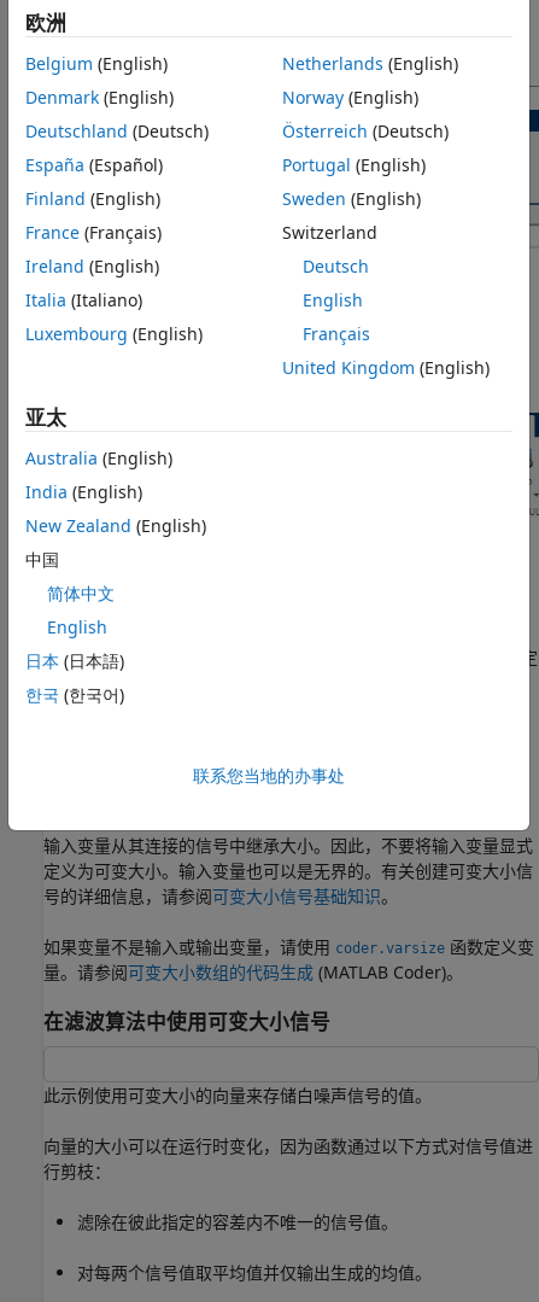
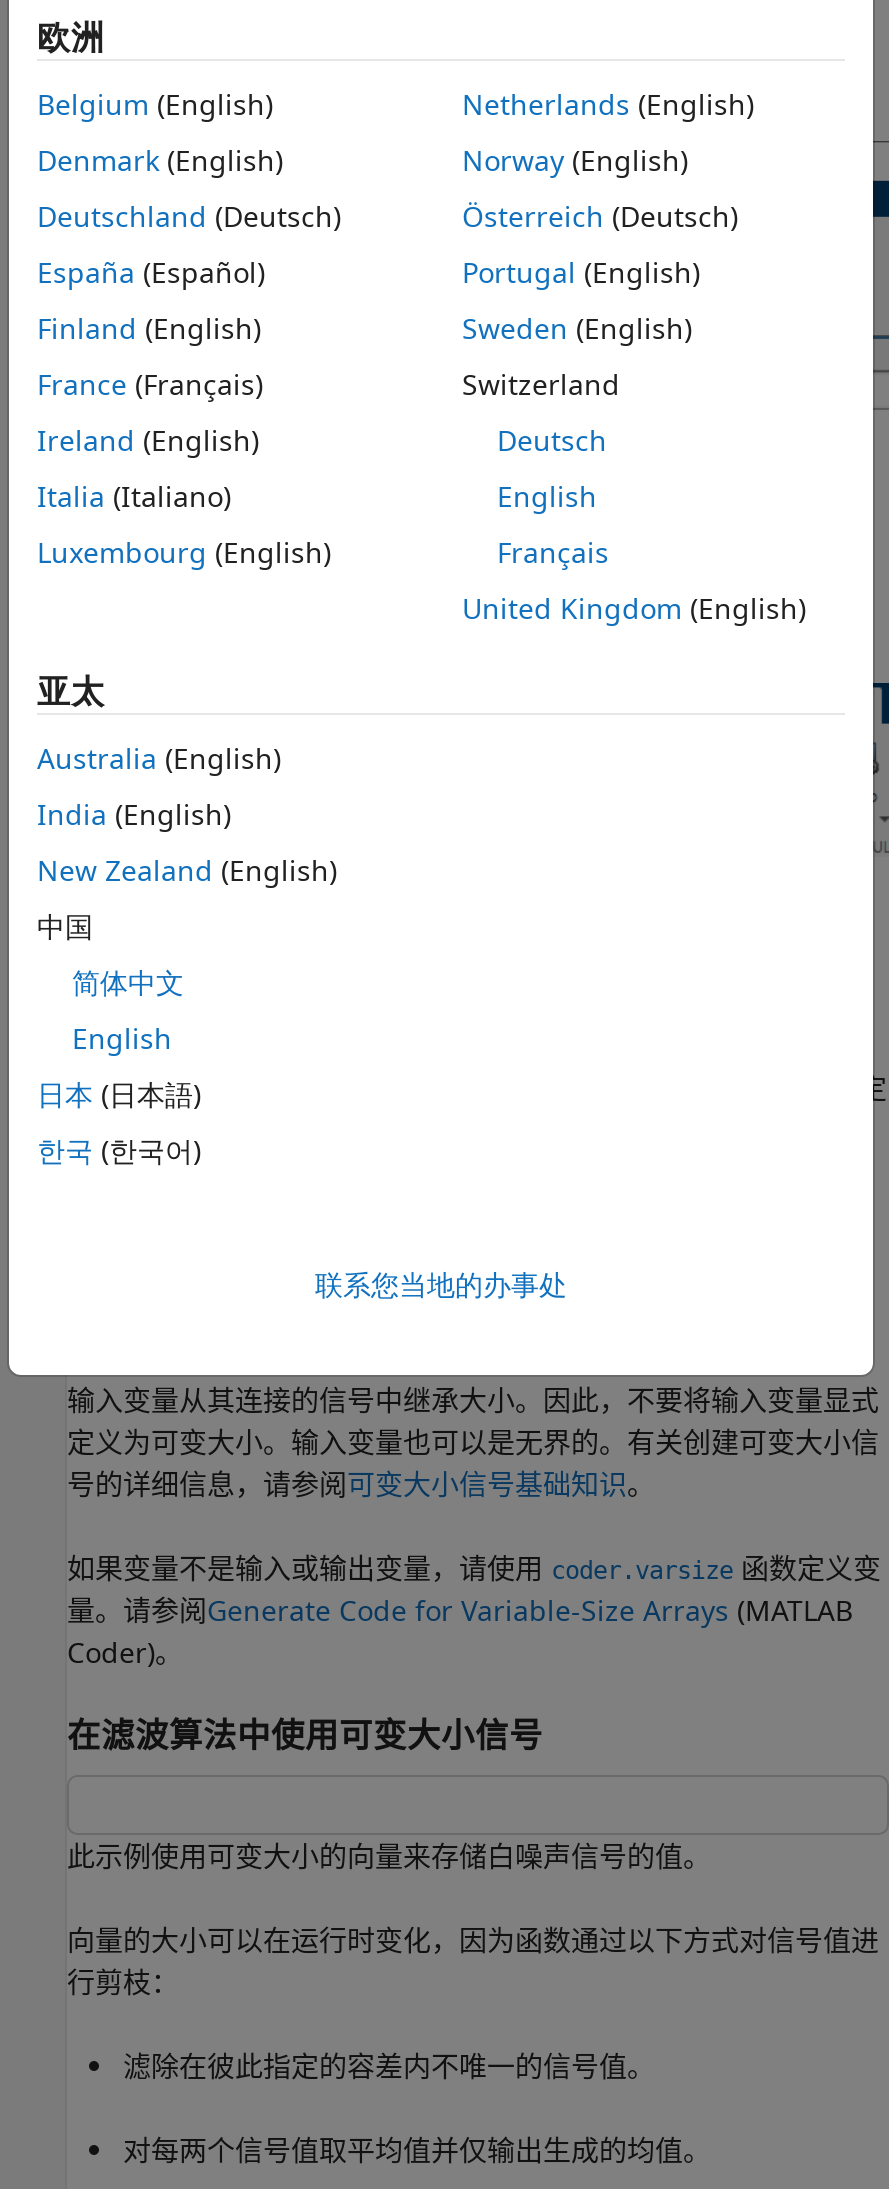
- 量。请参阅可变大小数组的代码生成(MATLAB Coder)。
+ 量。请参阅Generate Code for Variable-Size Arrays (MATLAB
+ Coder)。
